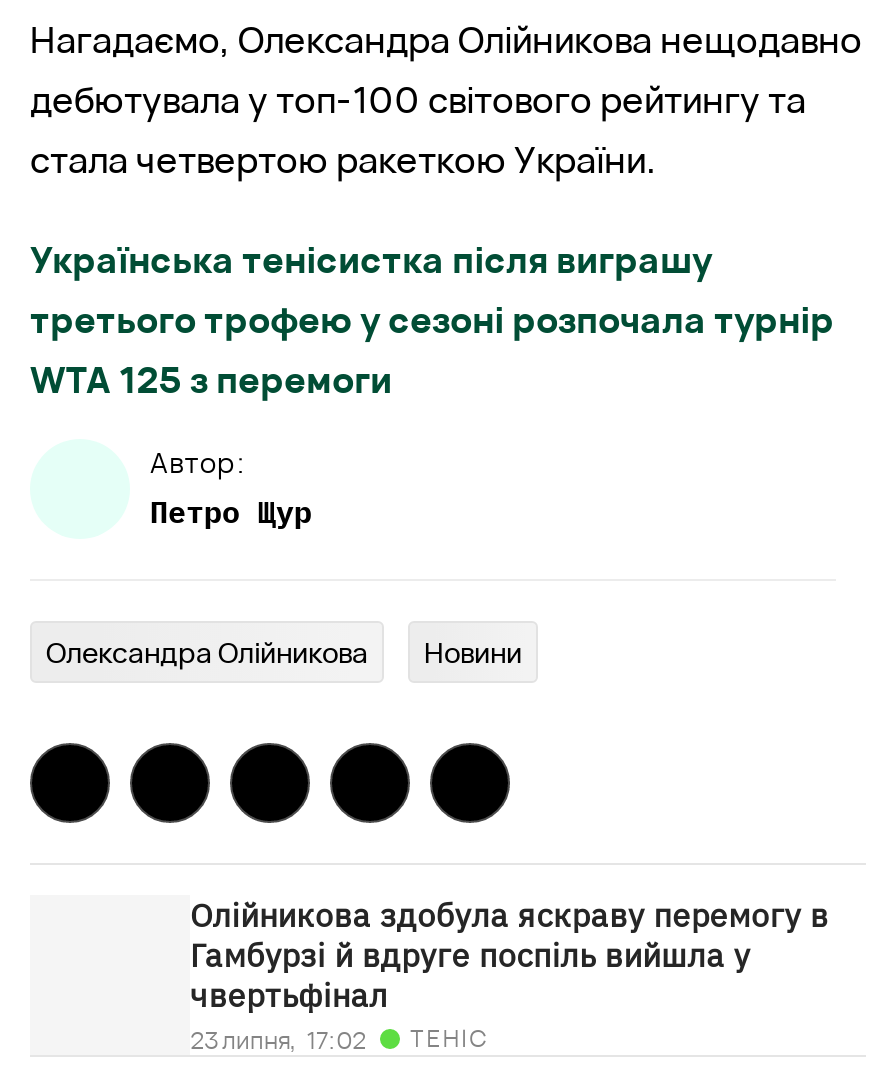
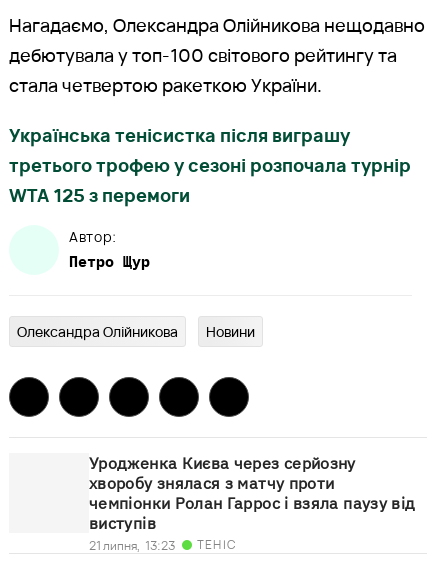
- Олійникова здобула яскраву перемогу в
- Гамбурзі й вдруге поспіль вийшла у
- чвертьфінал
- 23 липня, 17:02
+ Уродженка Києва через серйозну
+ хворобу знялася з матчу проти
+ чемпіонки Ролан Гаррос і взяла паузу від
+ виступів
+ 21 липня, 13:23
